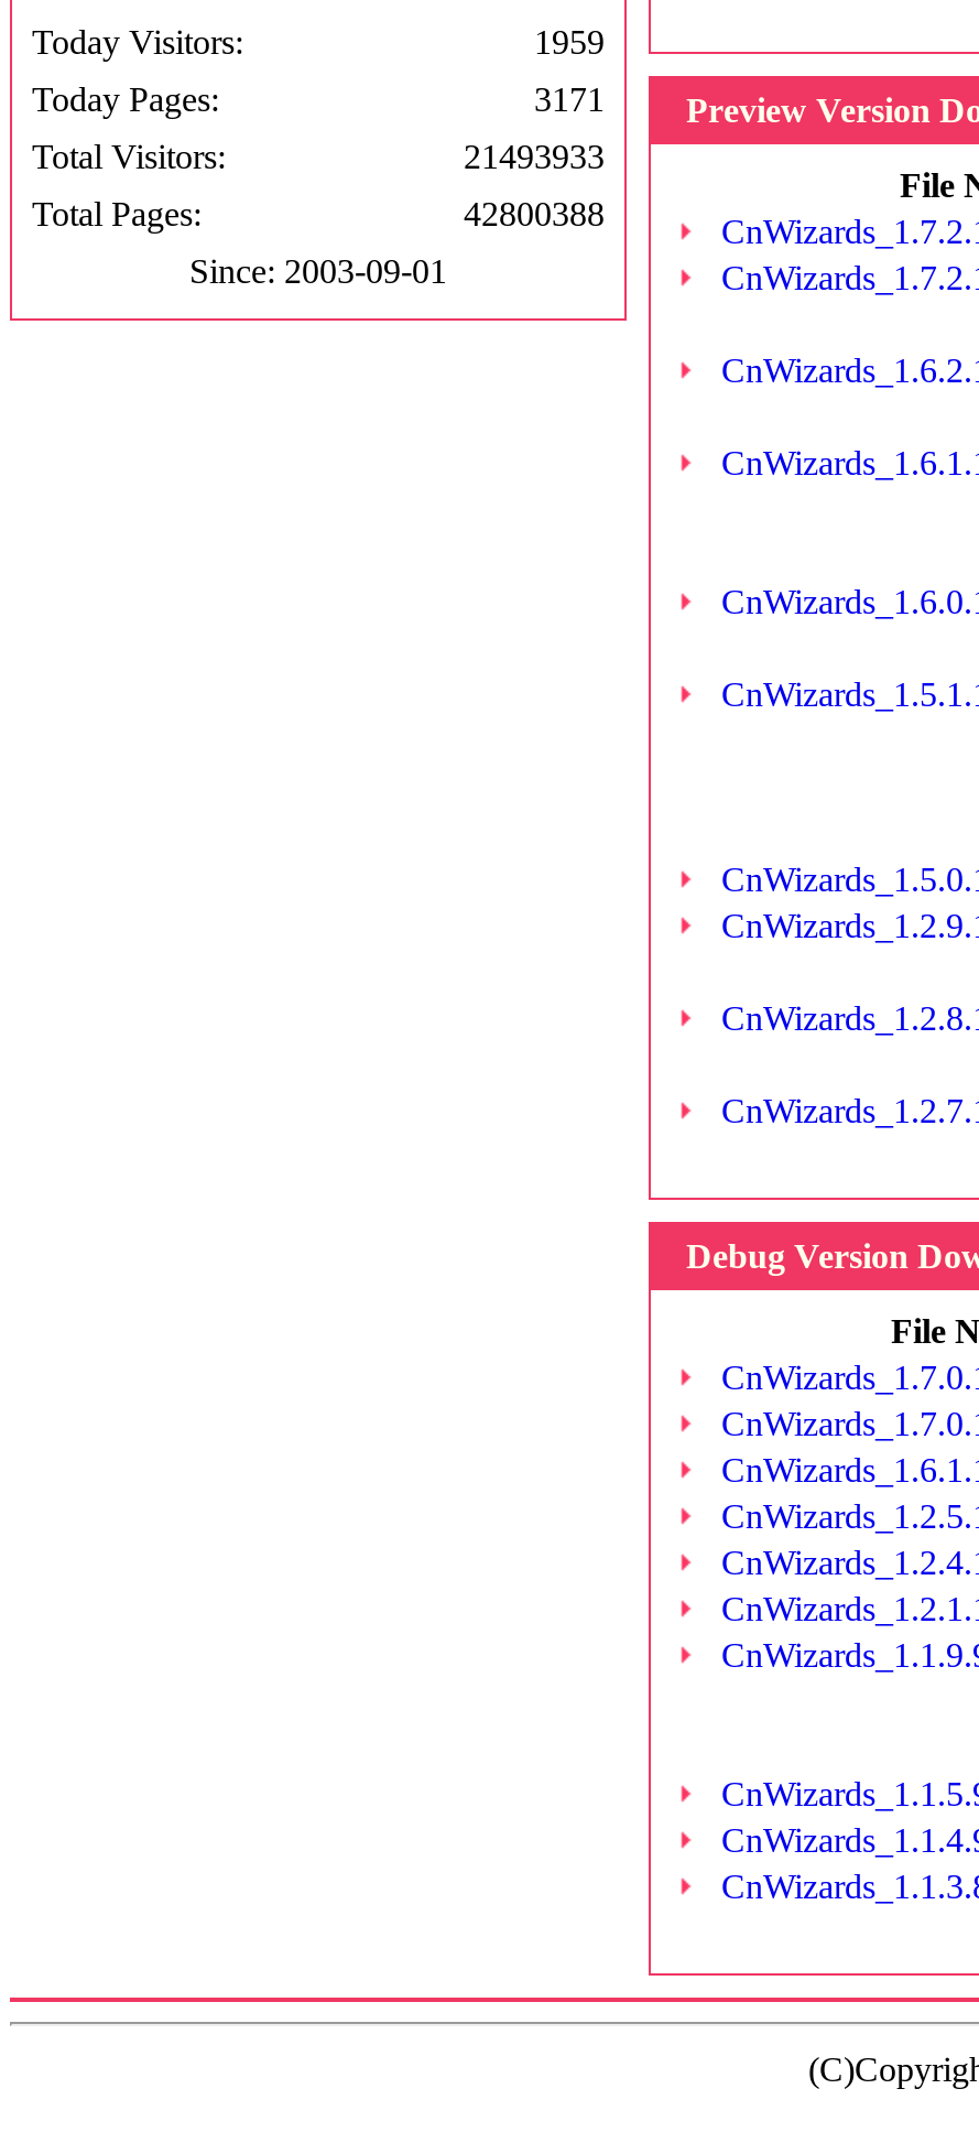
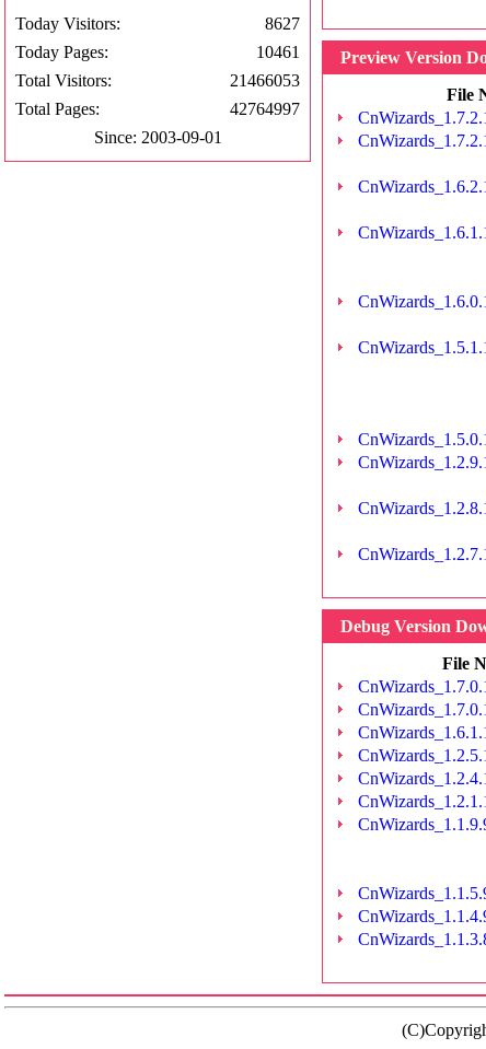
- 1959
+ 8627

- 3171
+ 10461

- 21493933
+ 21466053

- 42800388
+ 42764997
